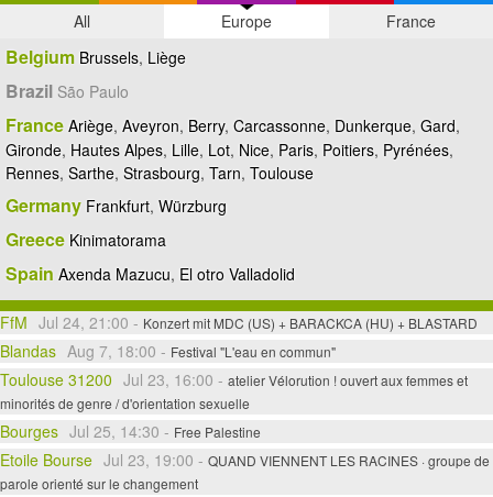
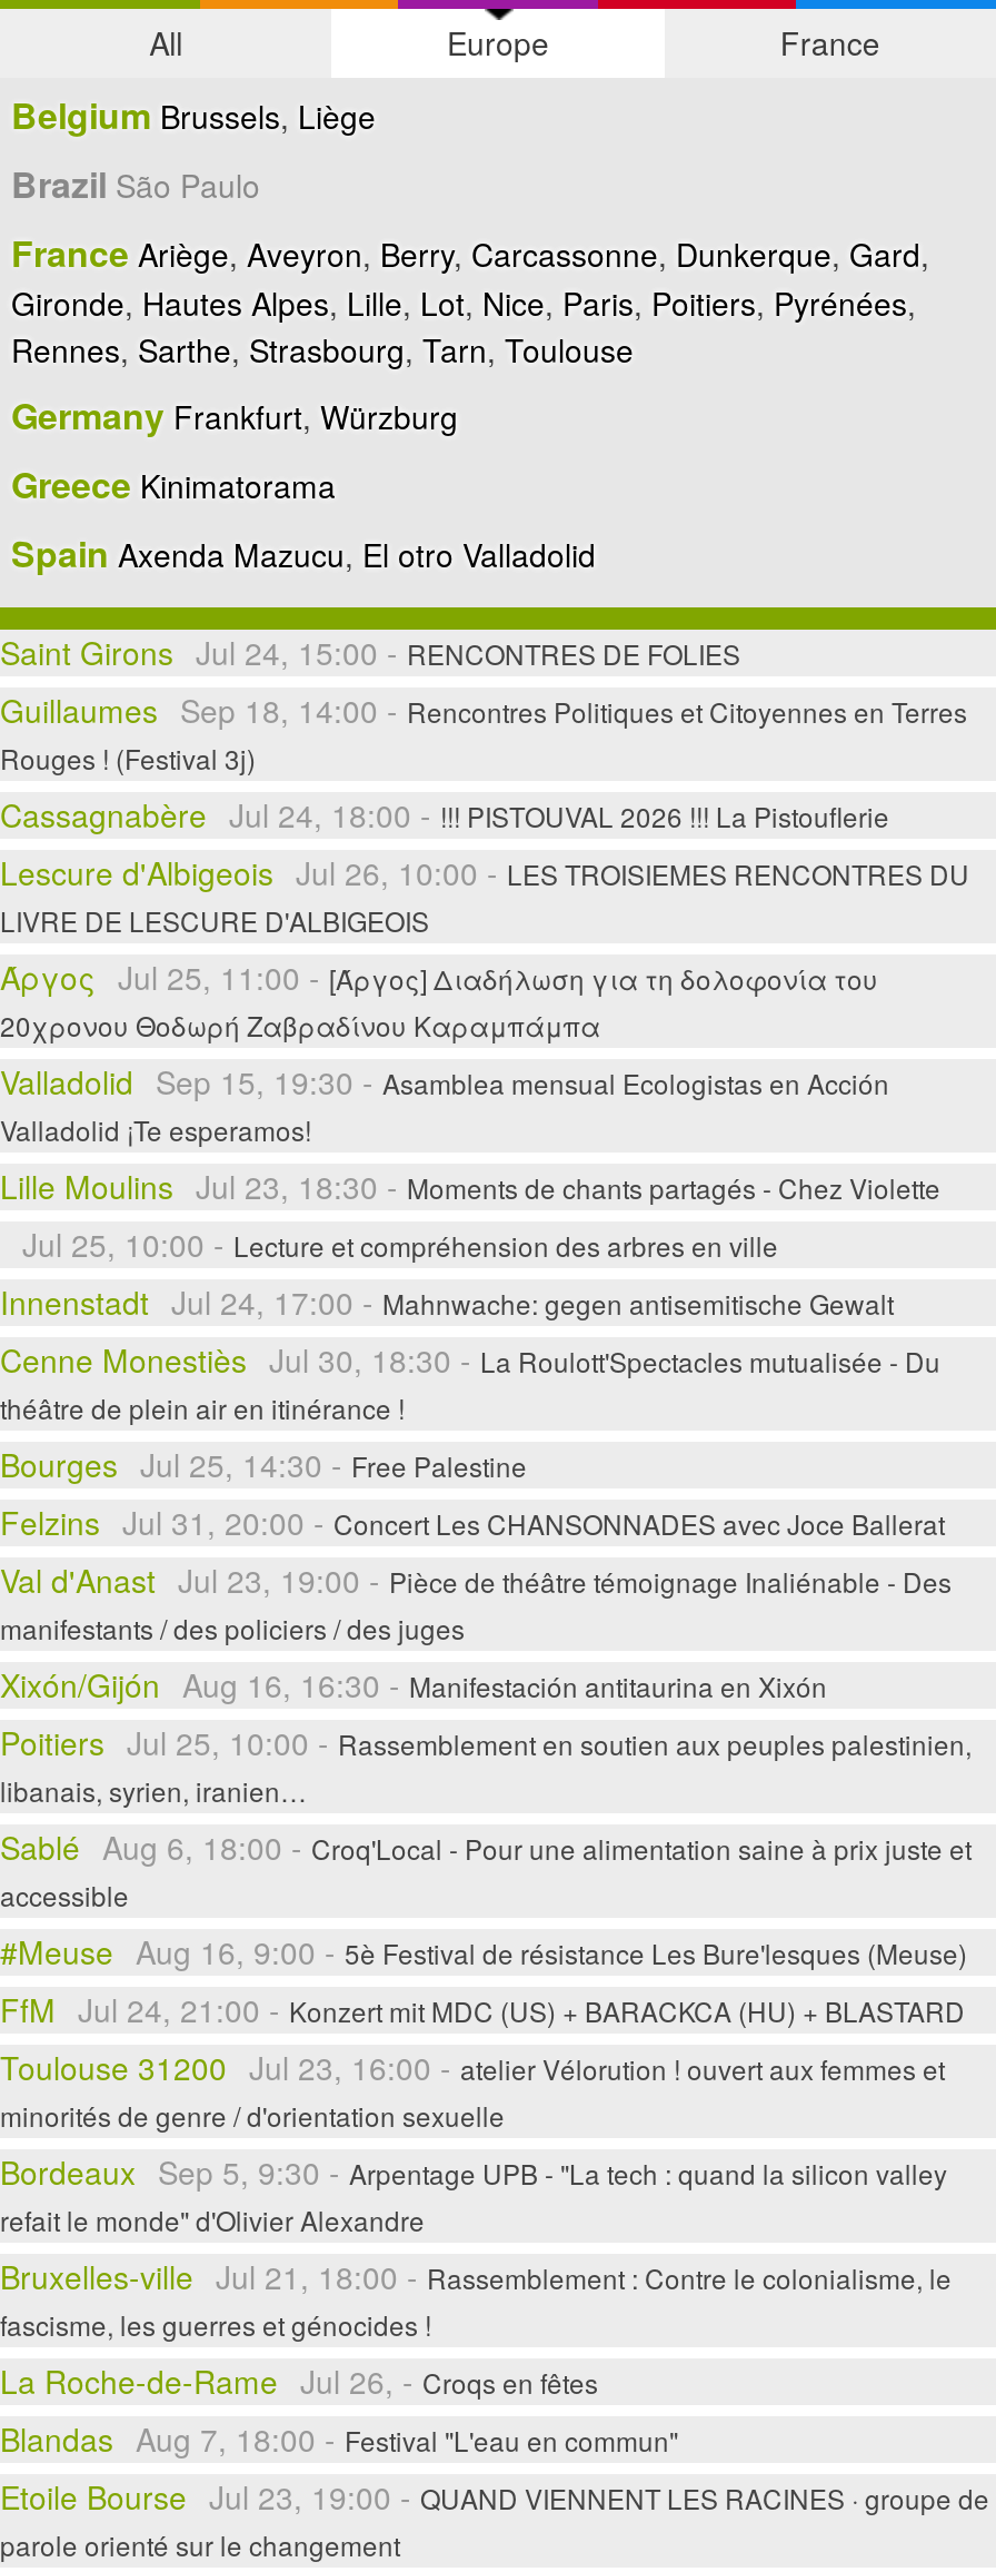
+ Saint Girons Jul 24, 15:00 -RENCONTRES DE FOLIES
+ Guillaumes Sep 18, 14:00 - Rencontres Politiques et Citoyennes en Terres
+ Rouges ! (Festival 3j)
+ Cassagnabère Jul 24, 18:00 -!!! PISTOUVAL 2026 !!! La Pistouflerie
+ Lescure d'Albigeois Jul 26, 10:00 - LES TROISIEMES RENCONTRES DU
+ LIVRE DE LESCURE D'ALBIGEOIS
+ Άργος Jul 25, 11:00 - [Άργος] Διαδήλωση για τη δολοφονία τoυ
+ 20χρονου Θοδωρή Ζαβραδίνου Καραμπάμπα
+ Valladolid Sep 15, 19:30 - Asamblea mensual Ecologistas en Acción
+ Valladolid ¡Te esperamos!
+ Lille Moulins Jul 23, 18:30 - Moments de chants partagés - Chez Violette
+ Jul 25, 10:00 - Lecture et compréhension des arbres en ville
+ Innenstadt Jul 24, 17:00 - Mahnwache: gegen antisemitische Gewalt
+ Cenne Monestiès Jul 30, 18:30 - La Roulott'Spectacles mutualisée - Du
+ théâtre de plein air en itinérance !
+ Felzins Jul 31, 20:00 - Concert Les CHANSONNADES avec Joce Ballerat
+ Val d'Anast Jul 23, 19:00 - Pièce de théâtre témoignage Inaliénable - Des
+ manifestants / des policiers / des juges
+ Xixón/Gijón Aug 16, 16:30 - Manifestación antitaurina en Xixón
+ Poitiers Jul 25, 10:00 - Rassemblement en soutien aux peuples palestinien,
+ libanais, syrien, iranien…
+ Sablé Aug 6, 18:00 - Croq'Local - Pour une alimentation saine à prix juste et
+ accessible
+ #Meuse Aug 16, 9:00 - 5è Festival de résistance Les Bure'lesques (Meuse)

moved down: Blandas Aug 7, 18:00 - Festival "L'eau en commun"

+ Bordeaux Sep 5, 9:30 - Arpentage UPB - "La tech : quand la silicon valley
+ refait le monde" d'Olivier Alexandre
+ Bruxelles-ville Jul 21, 18:00 - Rassemblement : Contre le colonialisme, le
+ fascisme, les guerres et génocides !
+ La Roche-de-Rame Jul 26, - Croqs en fêtes

moved up: Bourges Jul 25, 14:30 - Free Palestine
